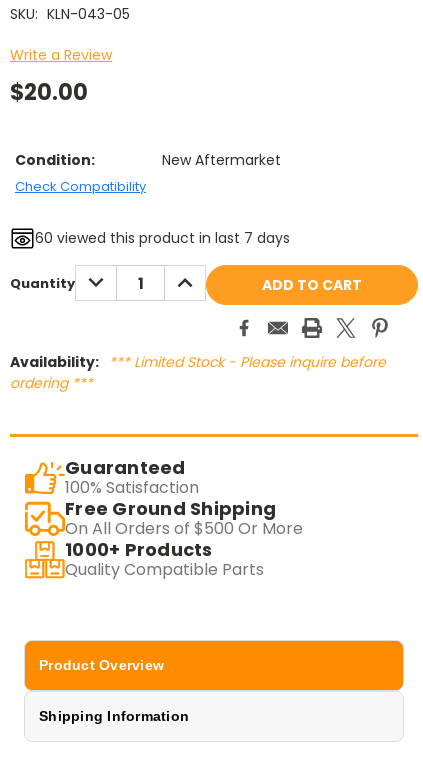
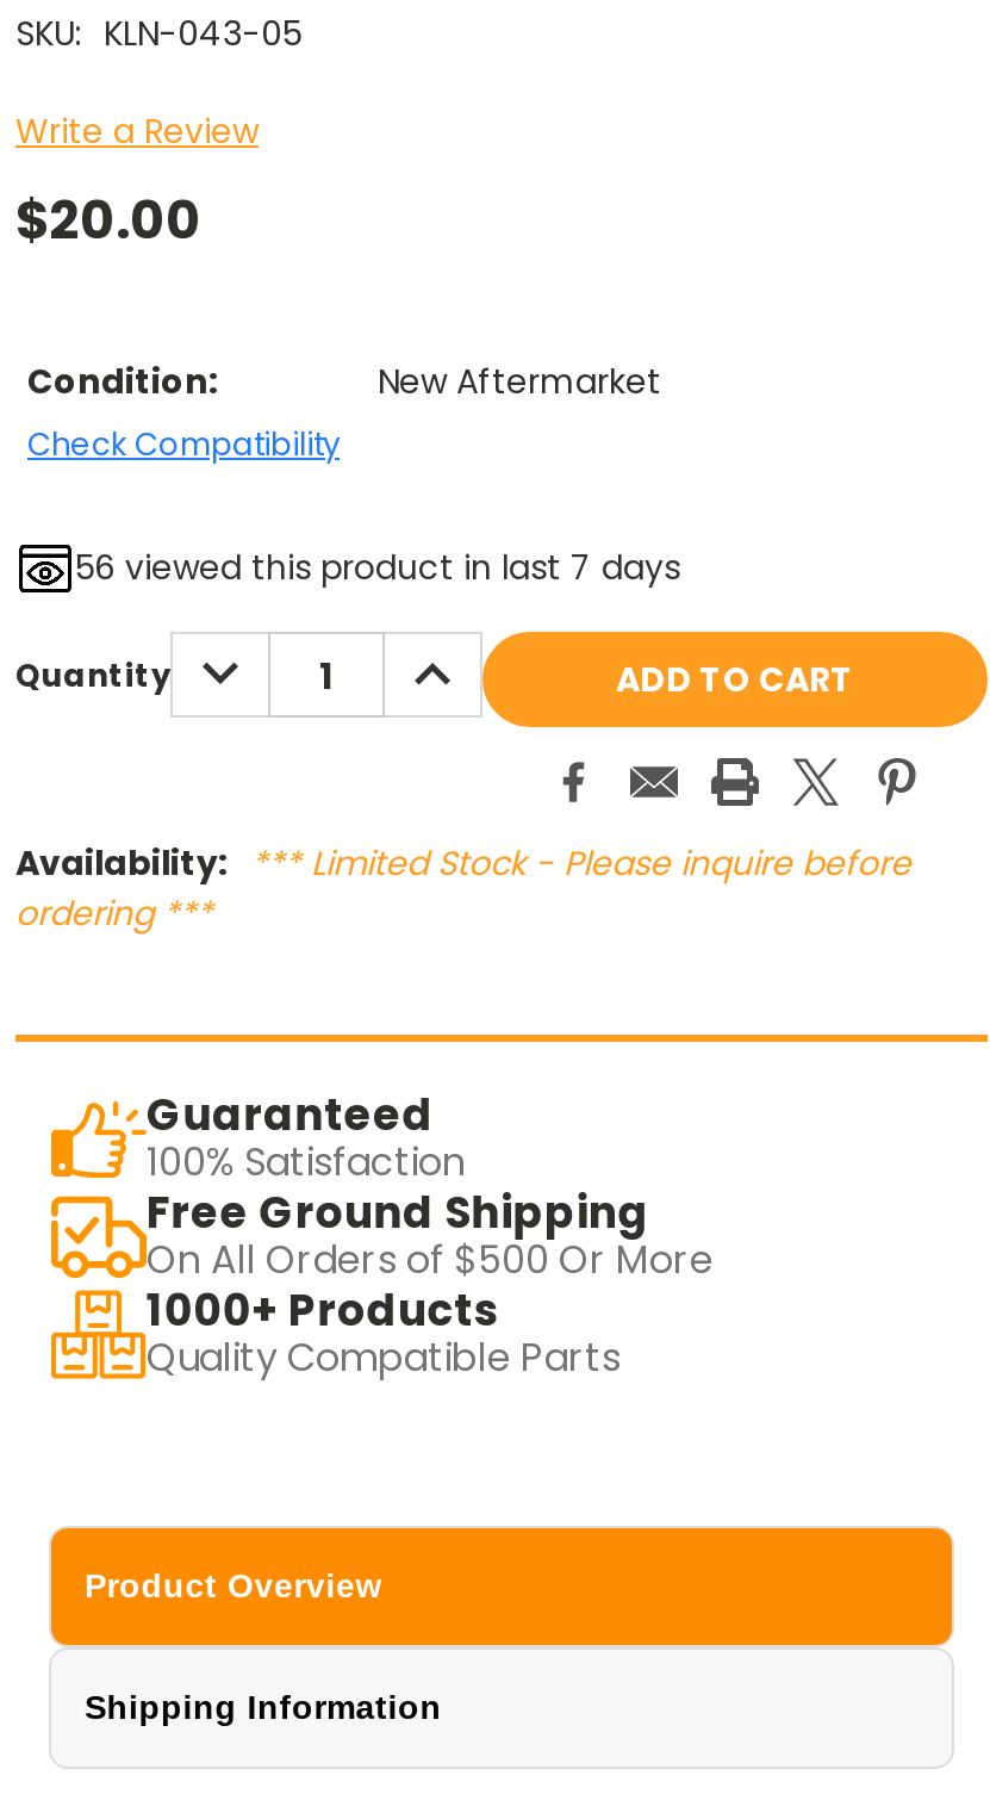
- 60 viewed this product in last 7 days
+ 56 viewed this product in last 7 days
